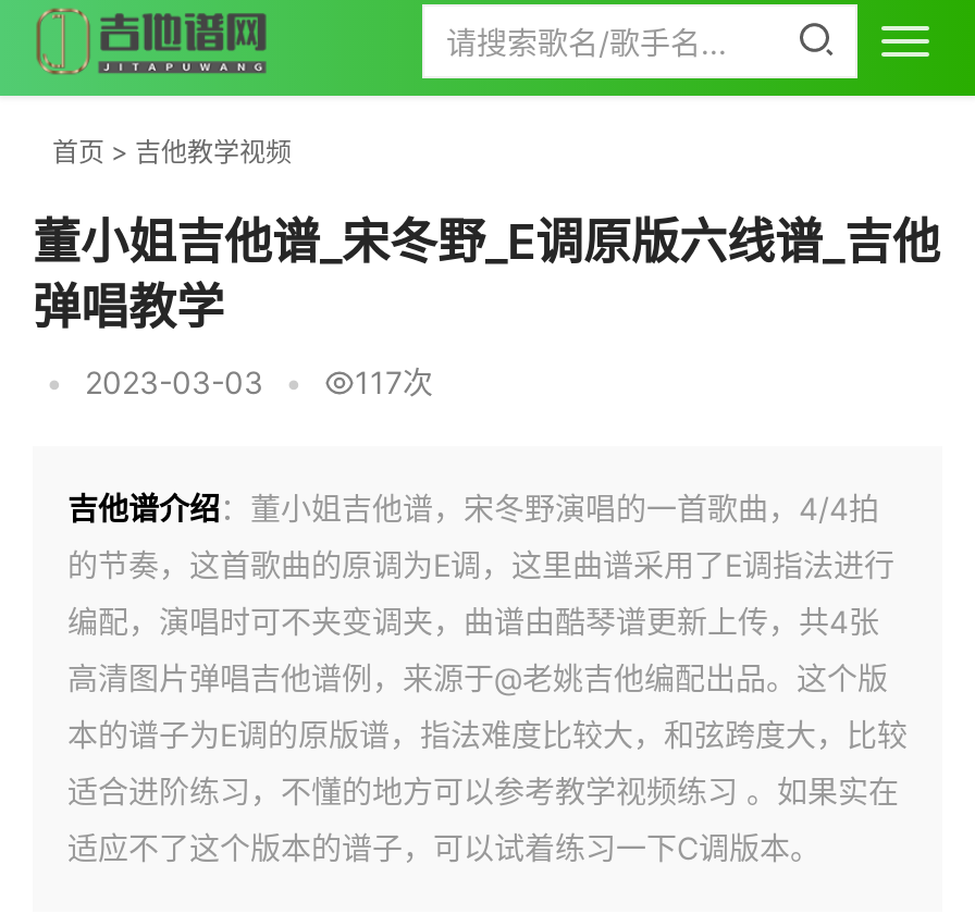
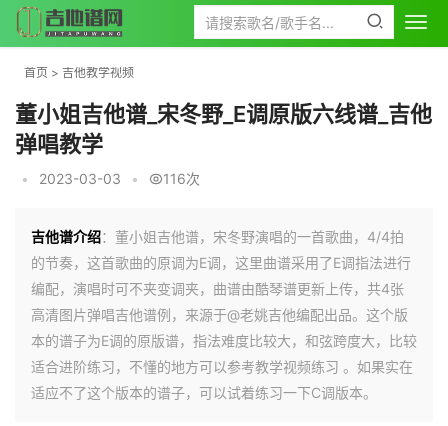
- • 2023-03-03 • 117次
+ • 2023-03-03 • 116次
